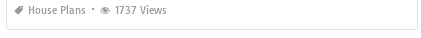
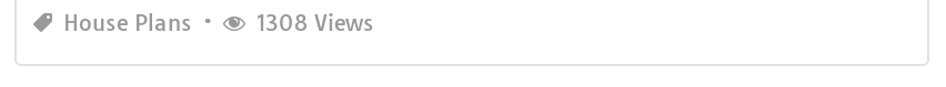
- 1737 Views
+ 1308 Views
